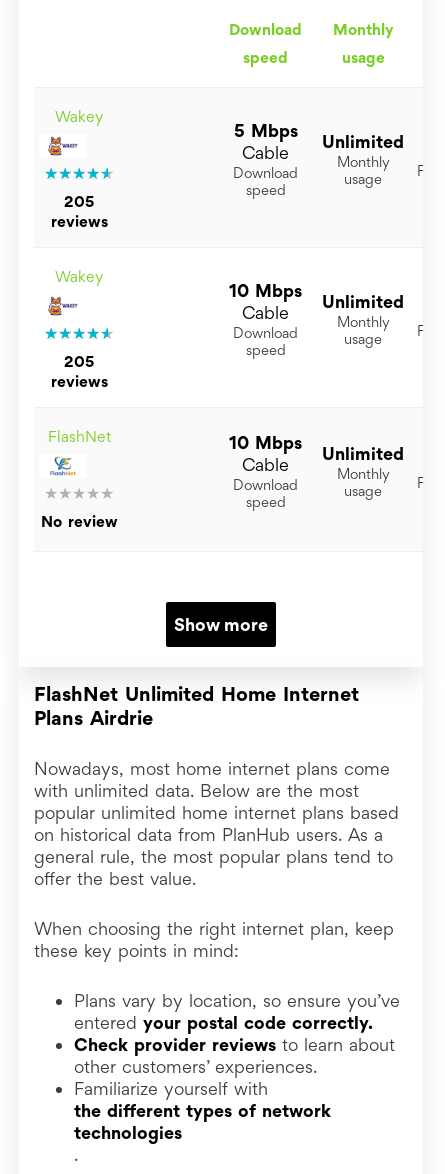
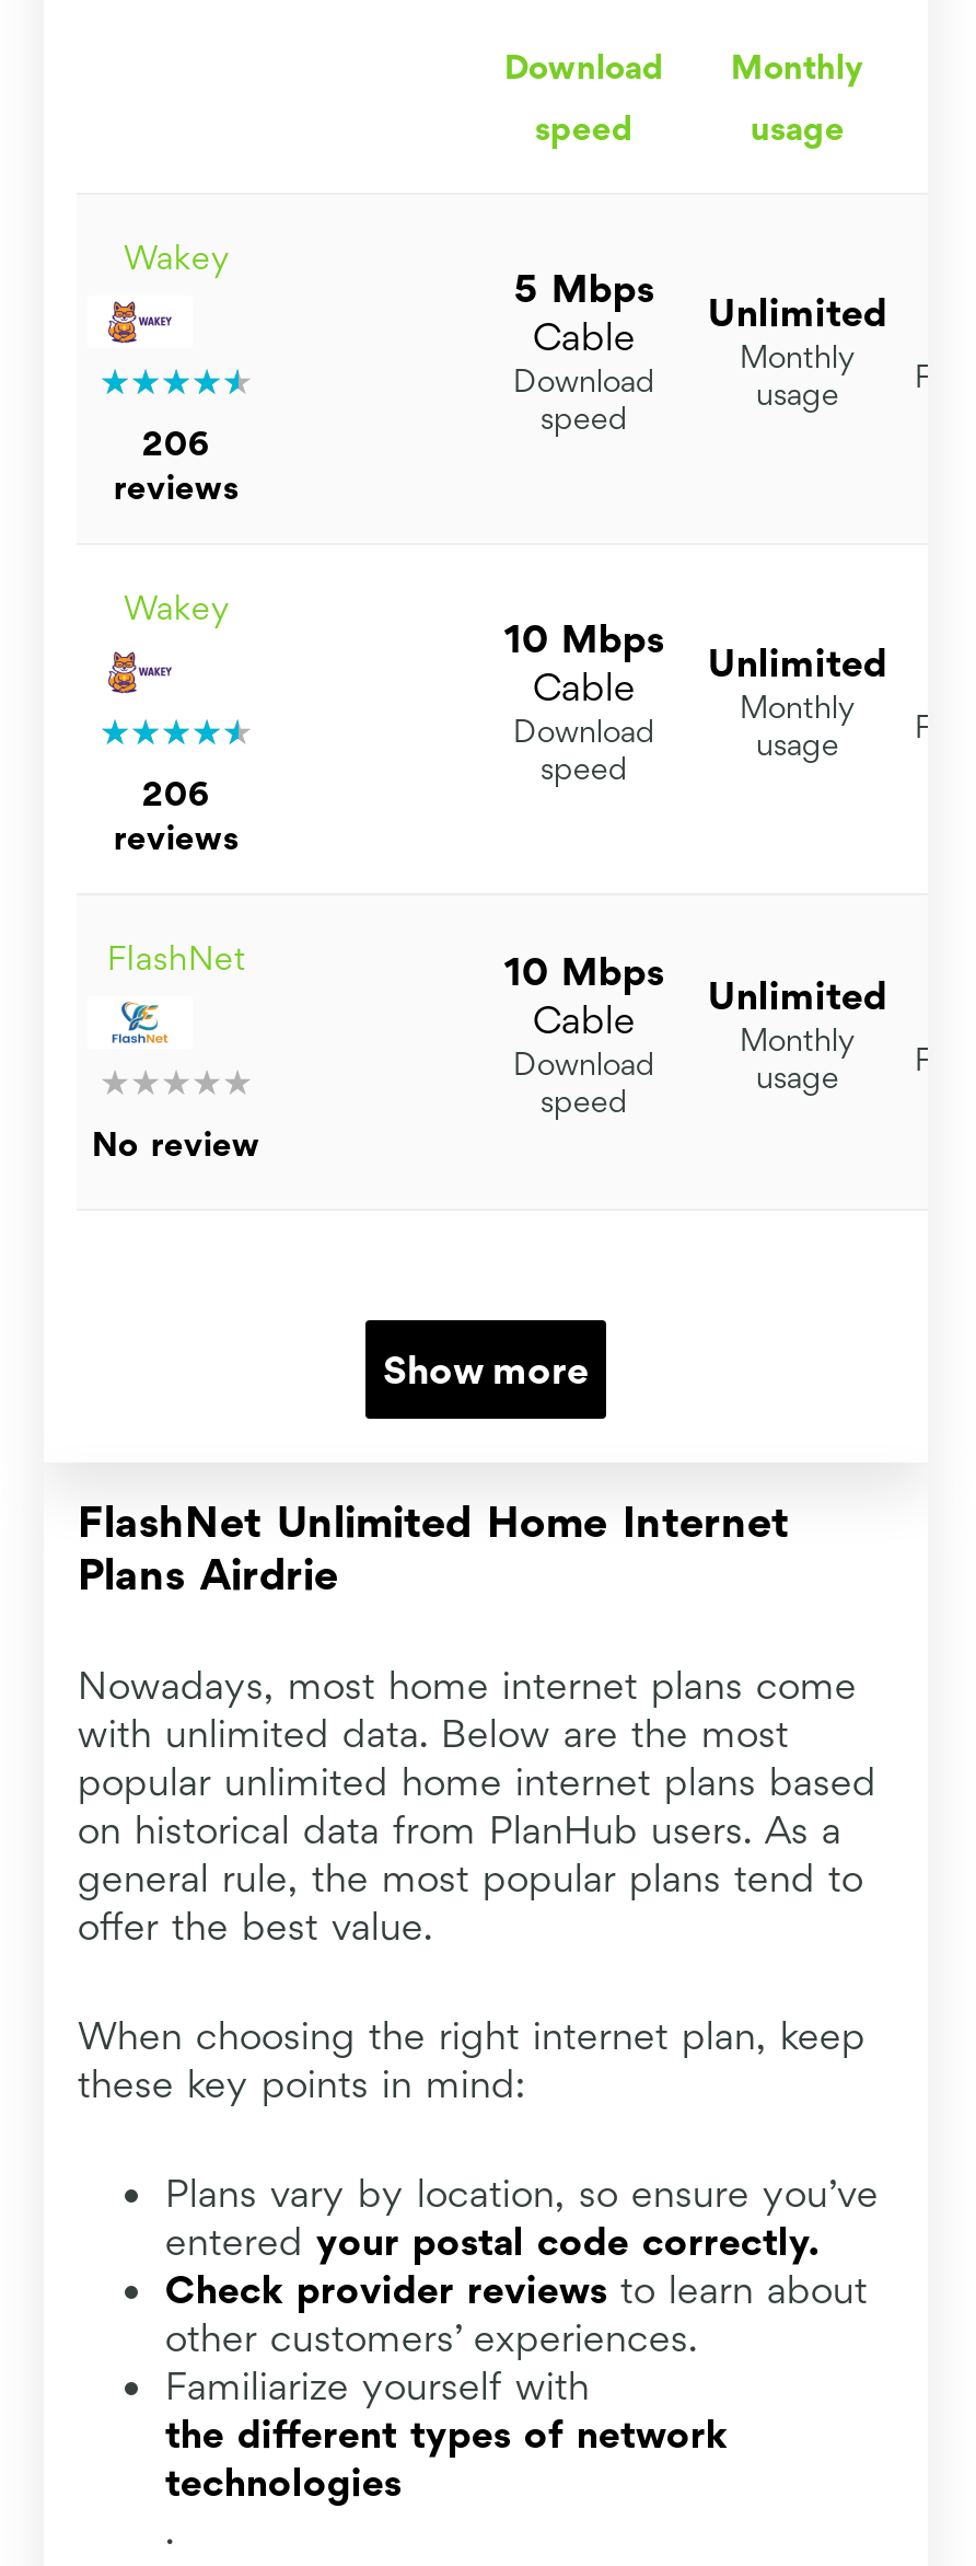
- 205
+ 206

- 205
+ 206
